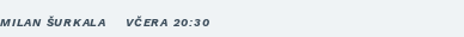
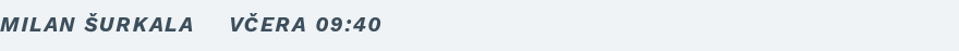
- MILAN ŠURKALA VČERA 20:30
+ MILAN ŠURKALA VČERA 09:40
